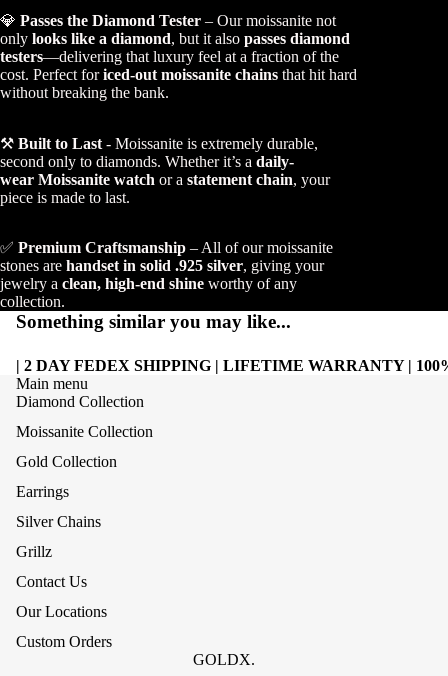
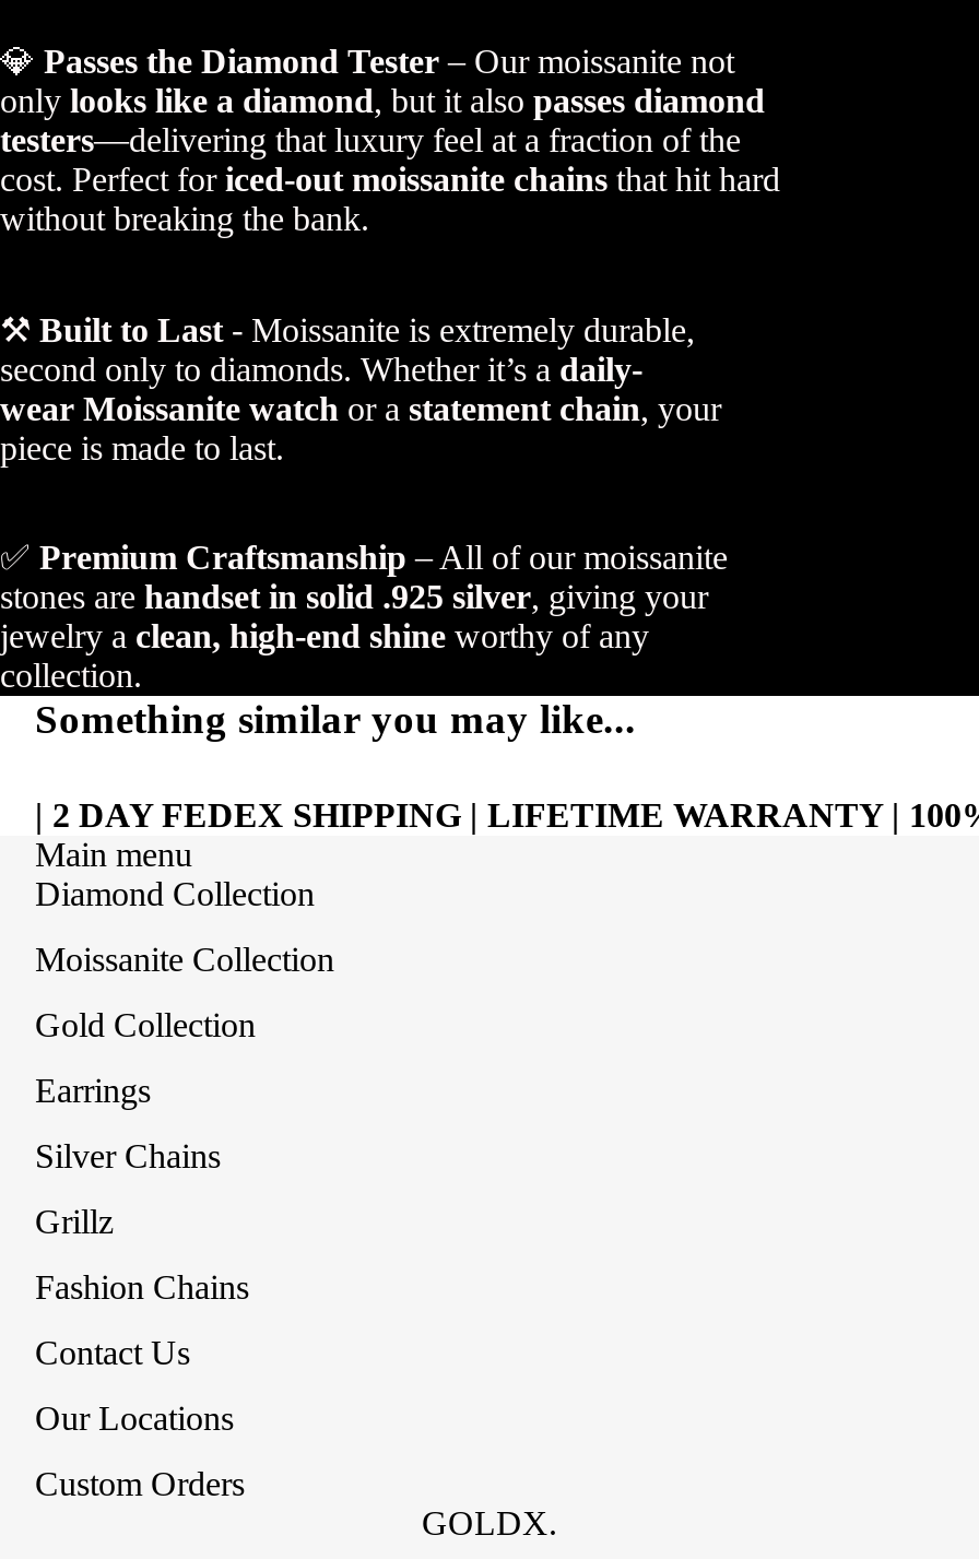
+ Fashion Chains
